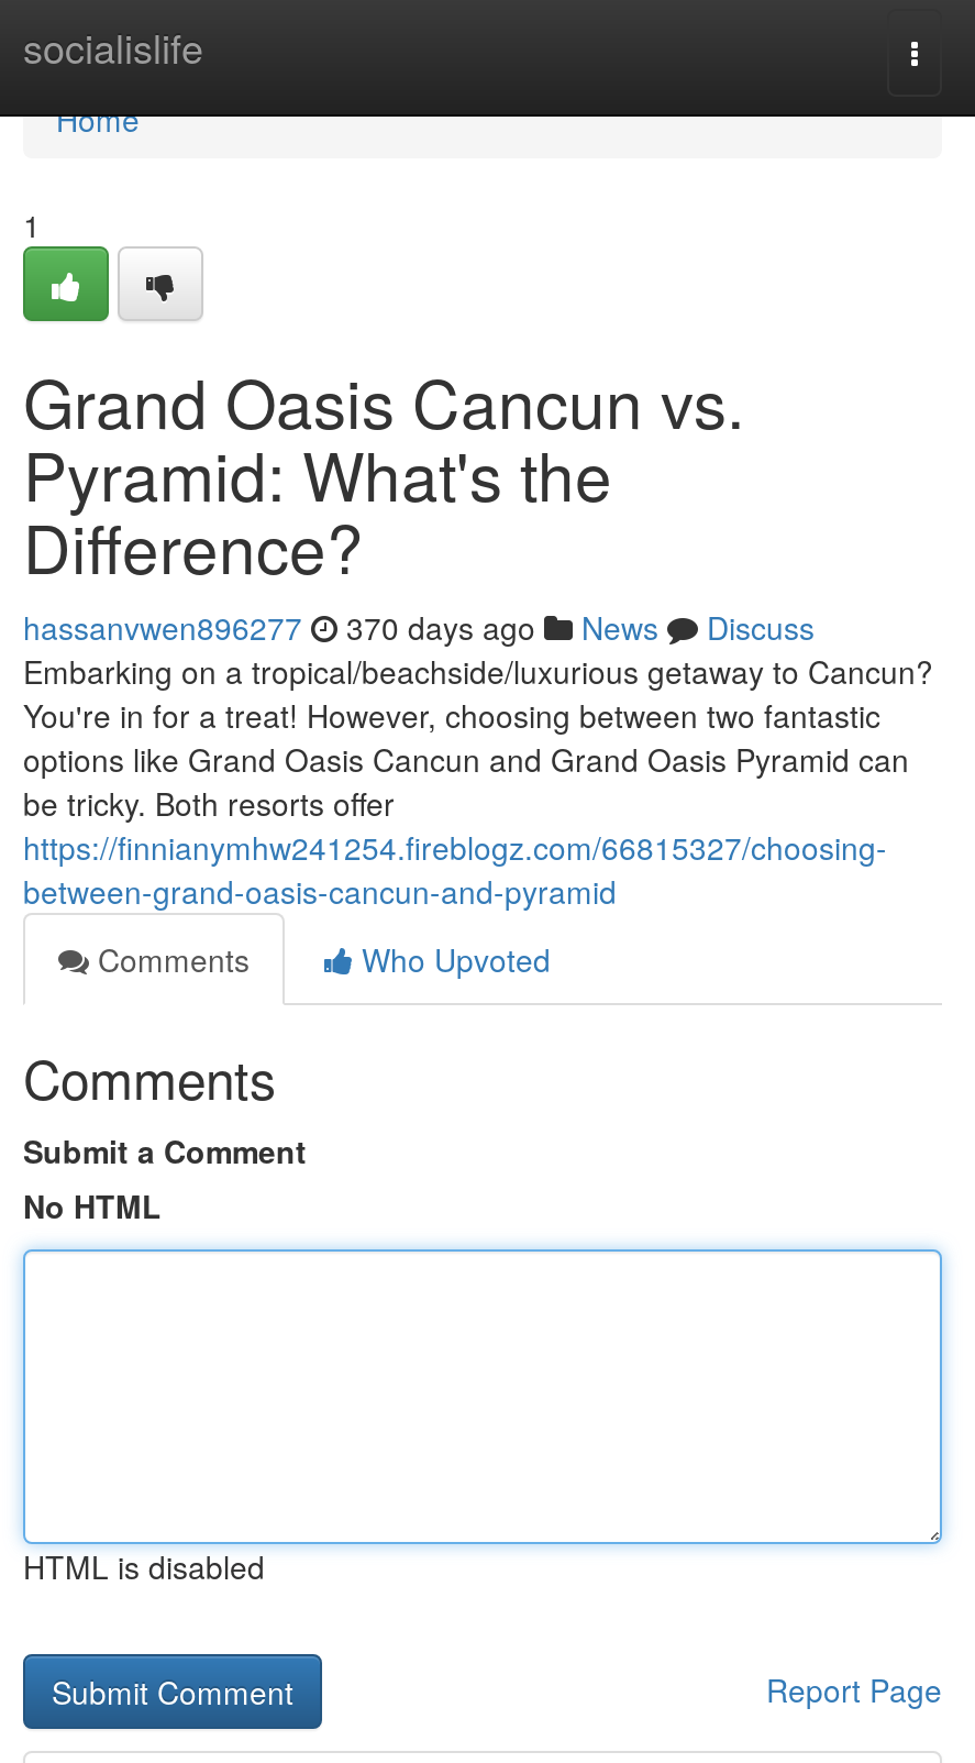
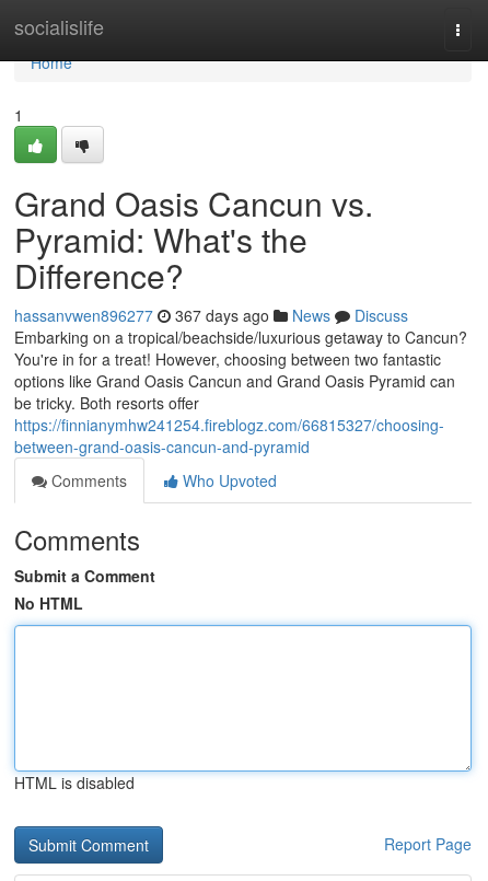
- hassanvwen896277 370 days ago News Discuss
+ hassanvwen896277 367 days ago News Discuss
